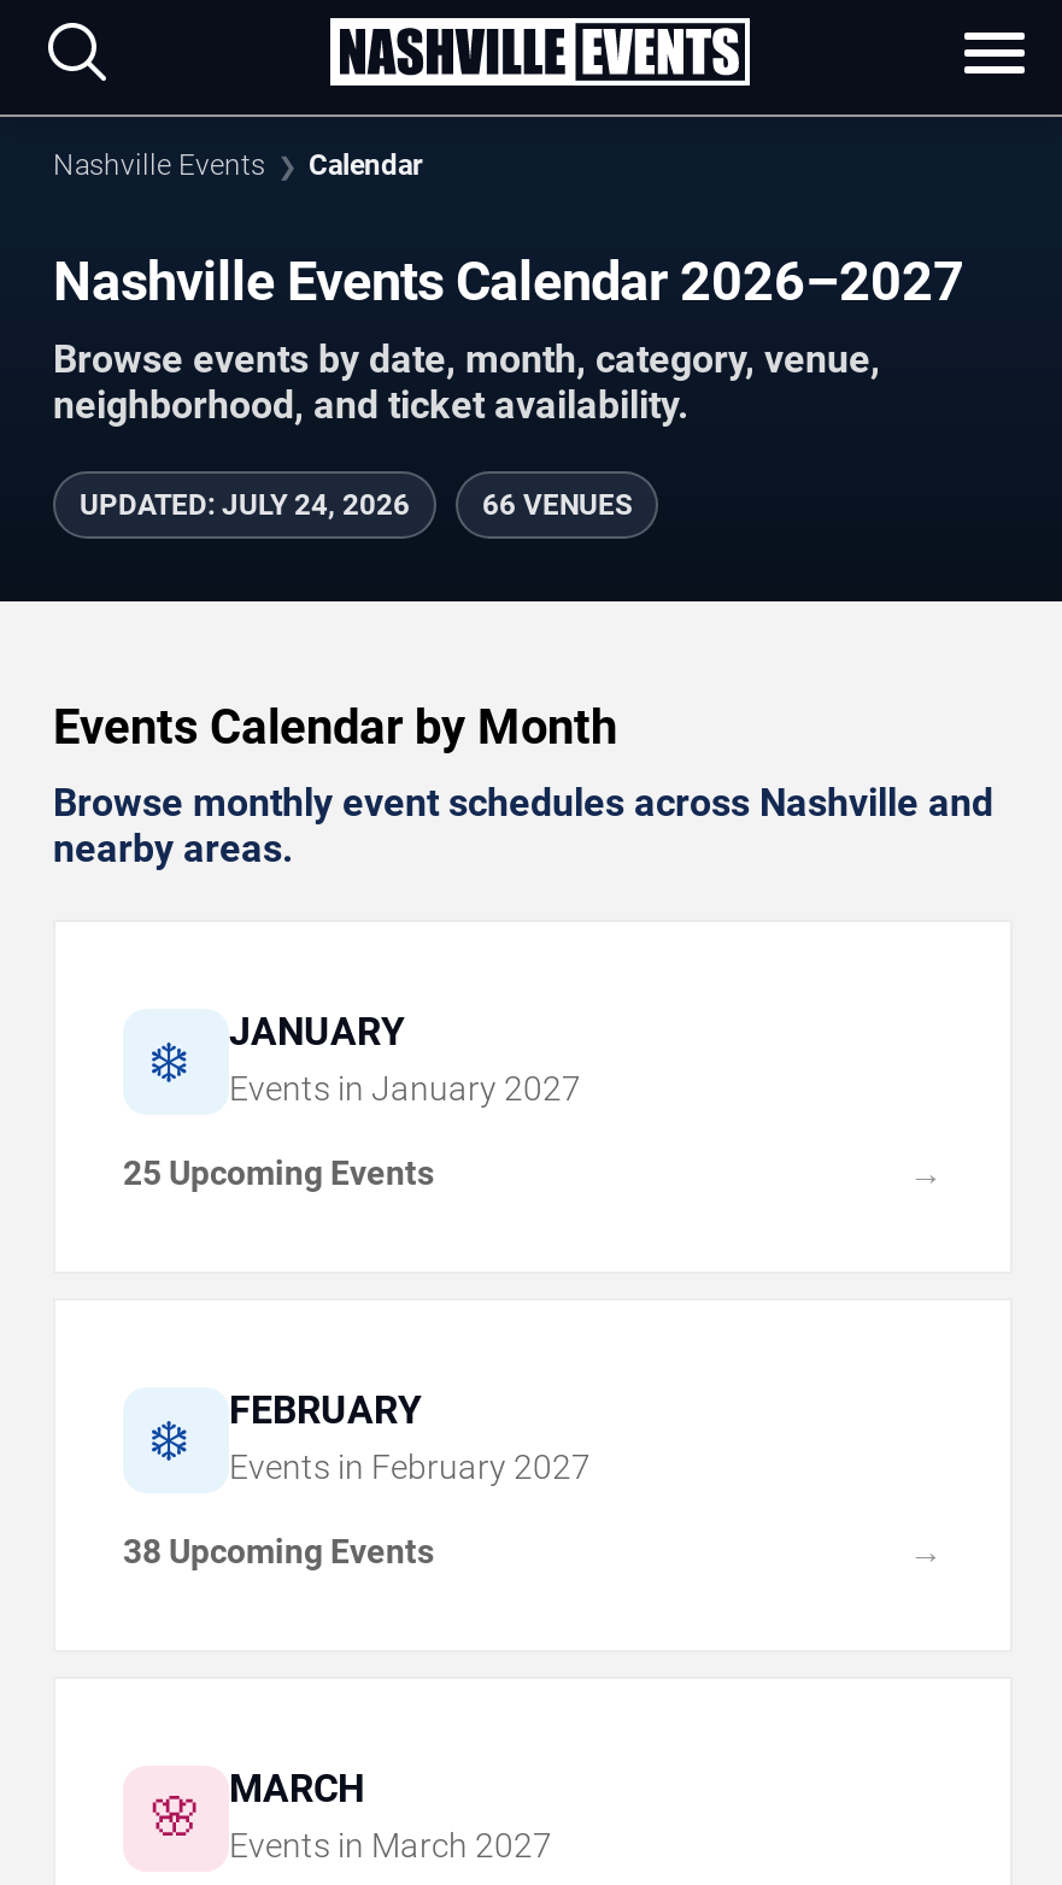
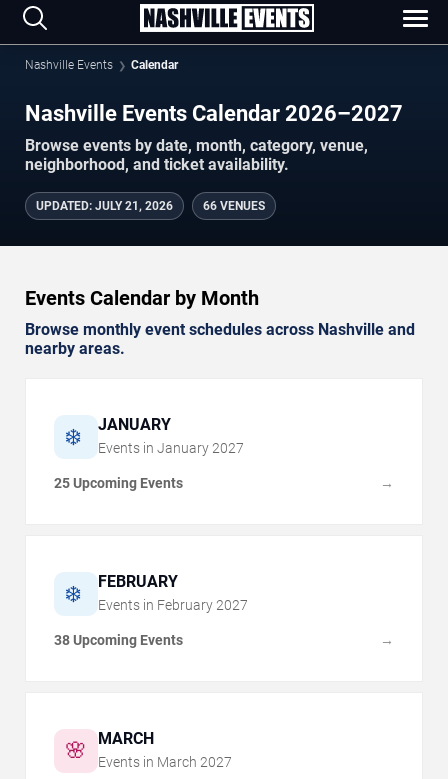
- UPDATED: JULY 24, 2026
+ UPDATED: JULY 21, 2026
